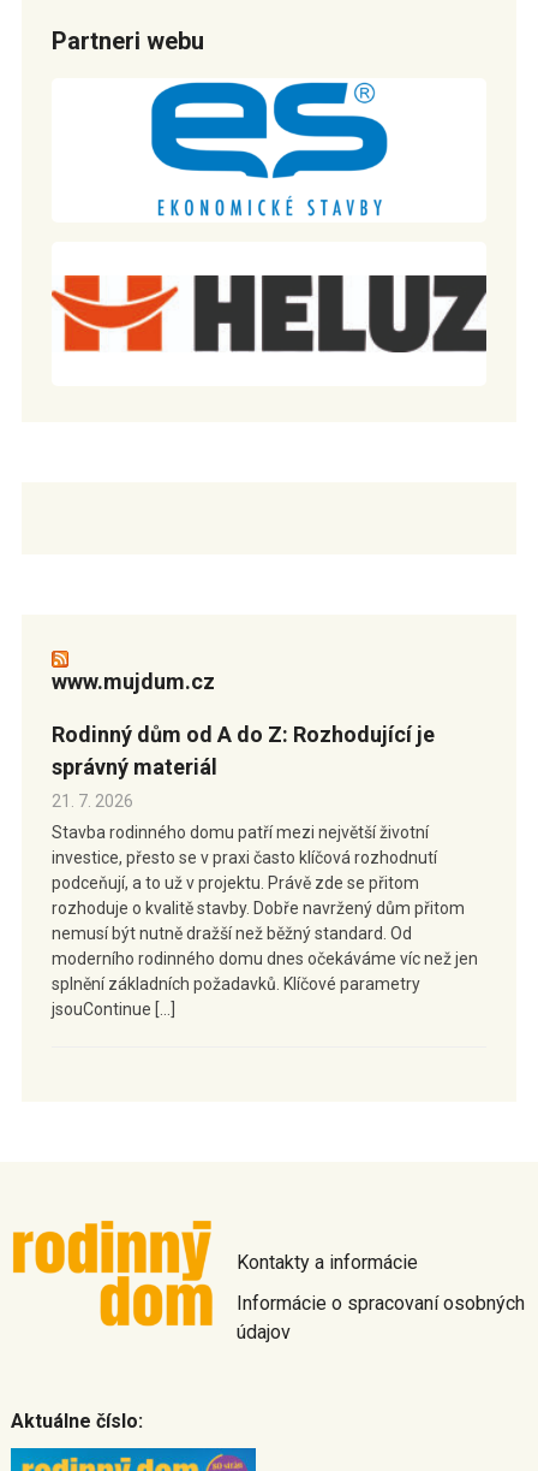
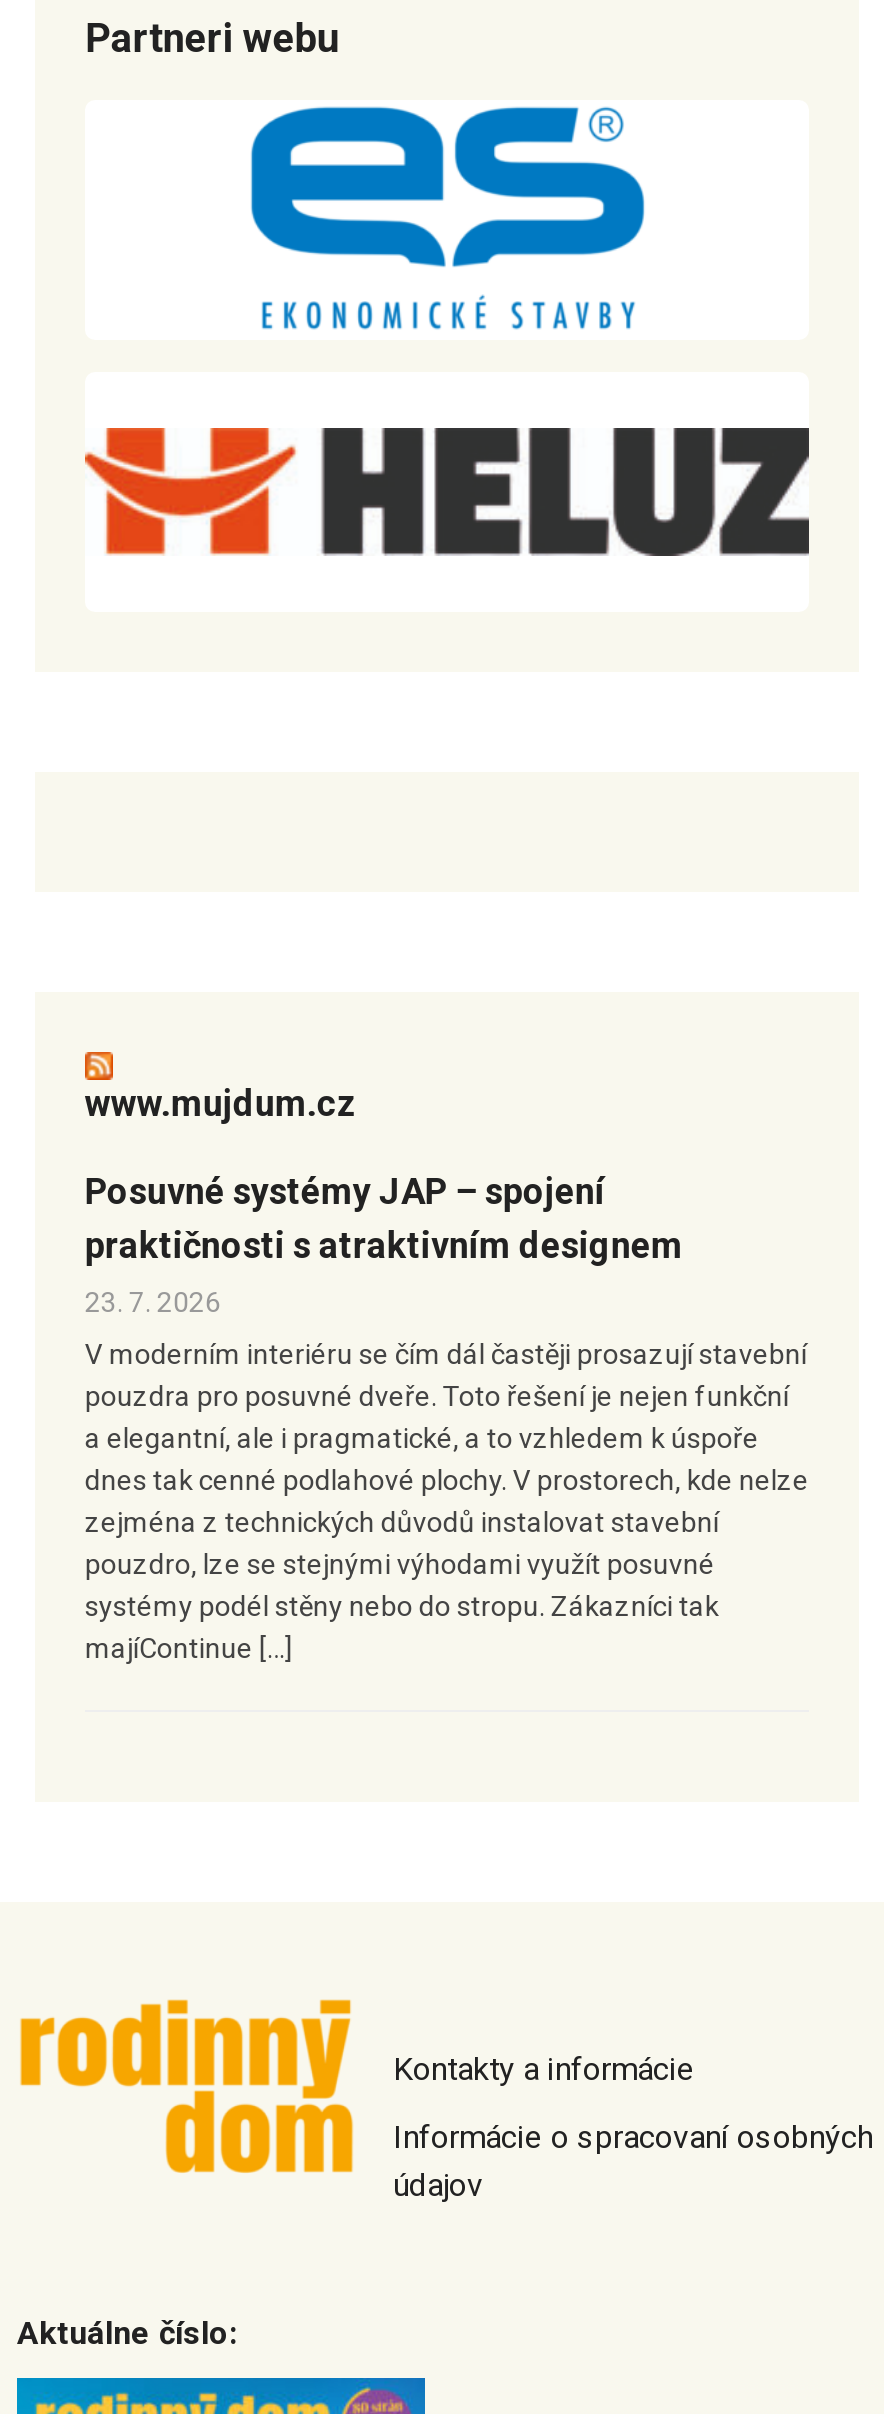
- Rodinný dům od A do Z: Rozhodující je
- správný materiál
+ Posuvné systémy JAP – spojení
+ praktičnosti s atraktivním designem

- 21. 7. 2026
+ 23. 7. 2026

- Stavba rodinného domu patří mezi největší životní
- investice, přesto se v praxi často klíčová rozhodnutí
- podceňují, a to už v projektu. Právě zde se přitom
- rozhoduje o kvalitě stavby. Dobře navržený dům přitom
- nemusí být nutně dražší než běžný standard. Od
- moderního rodinného domu dnes očekáváme víc než jen
- splnění základních požadavků. Klíčové parametry
- jsouContinue […]
+ V moderním interiéru se čím dál častěji prosazují stavební
+ pouzdra pro posuvné dveře. Toto řešení je nejen funkční
+ a elegantní, ale i pragmatické, a to vzhledem k úspoře
+ dnes tak cenné podlahové plochy. V prostorech, kde nelze
+ zejména z technických důvodů instalovat stavební
+ pouzdro, lze se stejnými výhodami využít posuvné
+ systémy podél stěny nebo do stropu. Zákazníci tak
+ majíContinue […]
